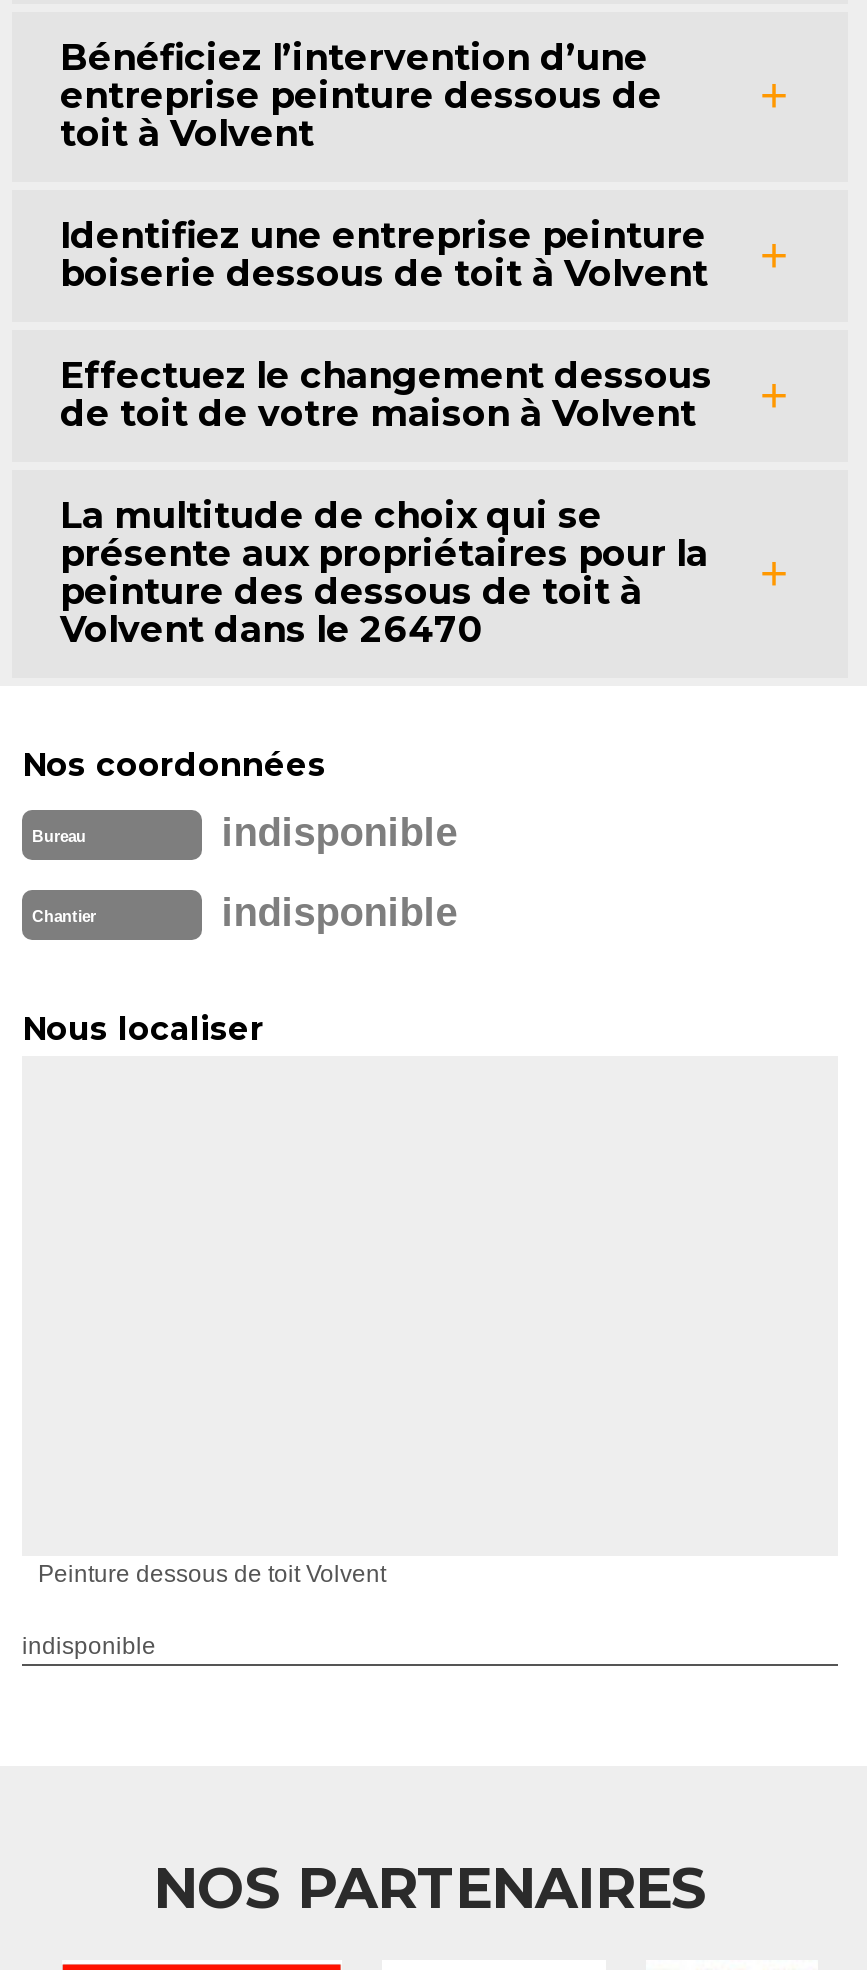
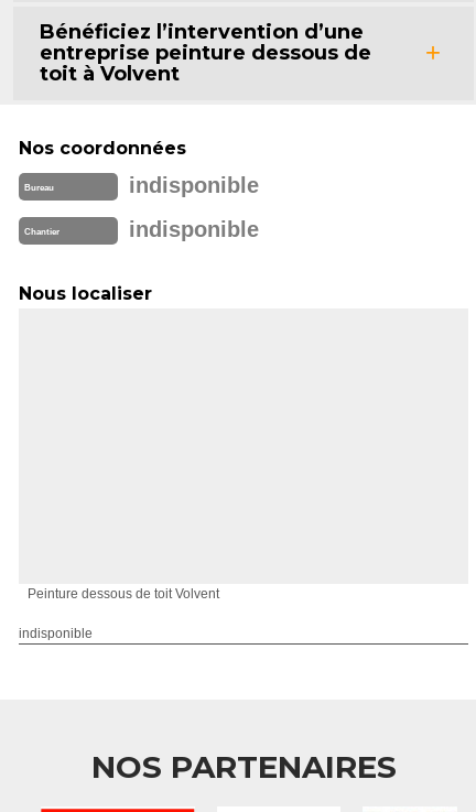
- Identifiez une entreprise peinture
- boiserie dessous de toit à Volvent
- Effectuez le changement dessous
- de toit de votre maison à Volvent
- La multitude de choix qui se
- présente aux propriétaires pour la
- peinture des dessous de toit à
- Volvent dans le 26470
